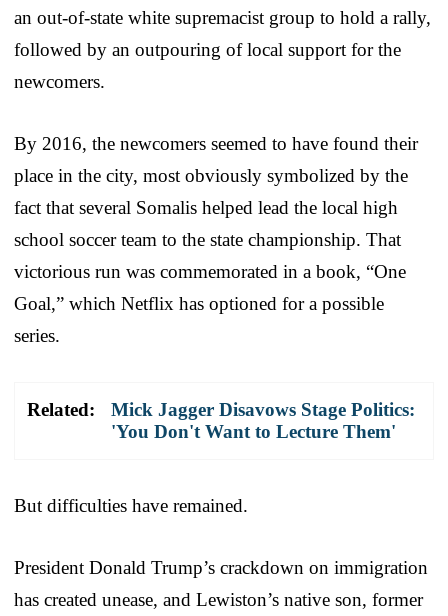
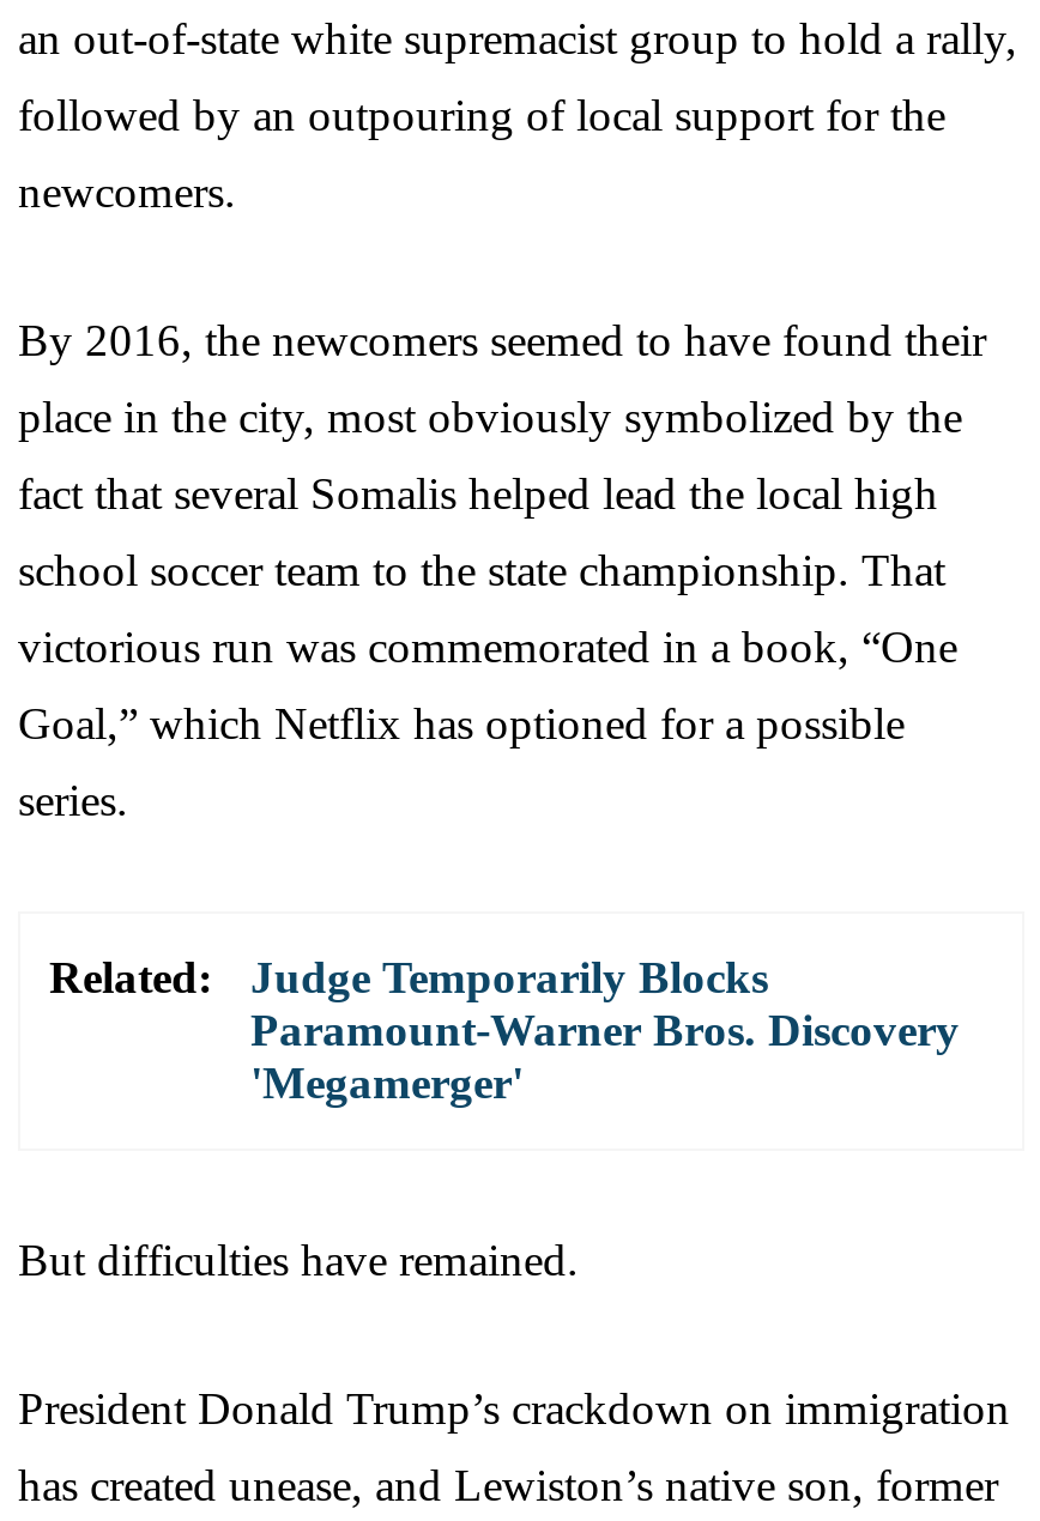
- Mick Jagger Disavows Stage Politics:
- 'You Don't Want to Lecture Them'
+ Judge Temporarily Blocks
+ Paramount-Warner Bros. Discovery
+ 'Megamerger'
